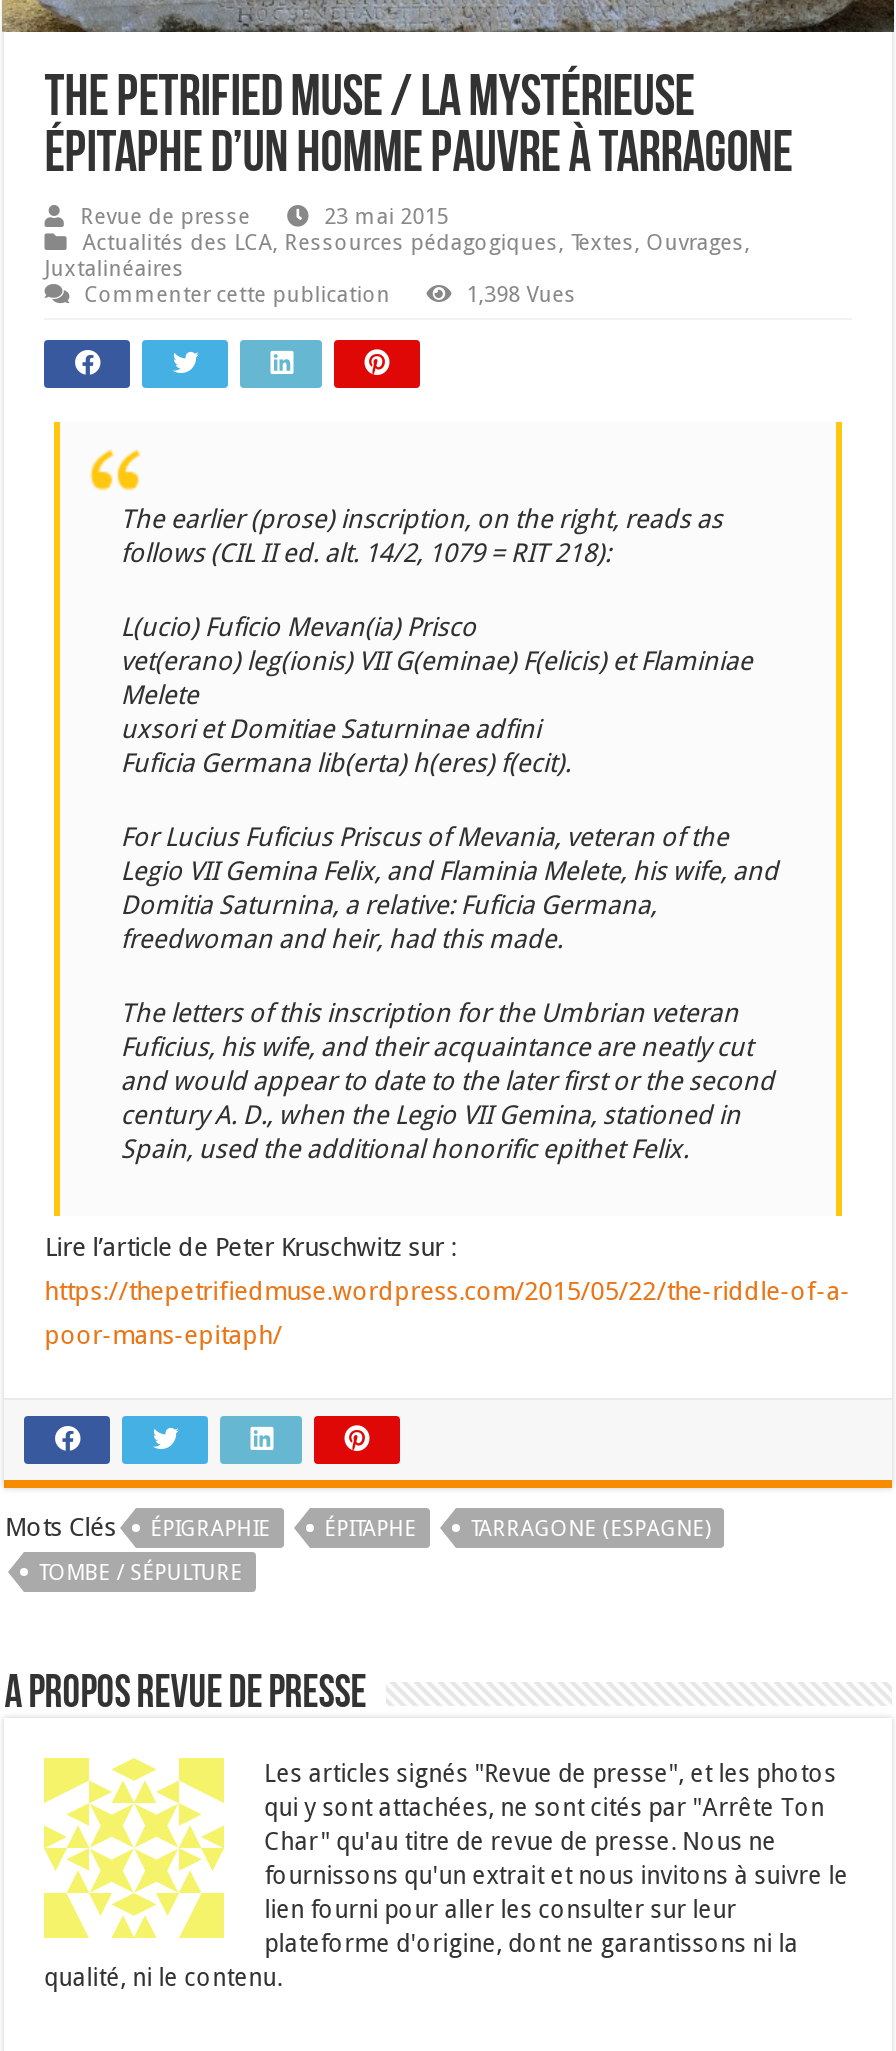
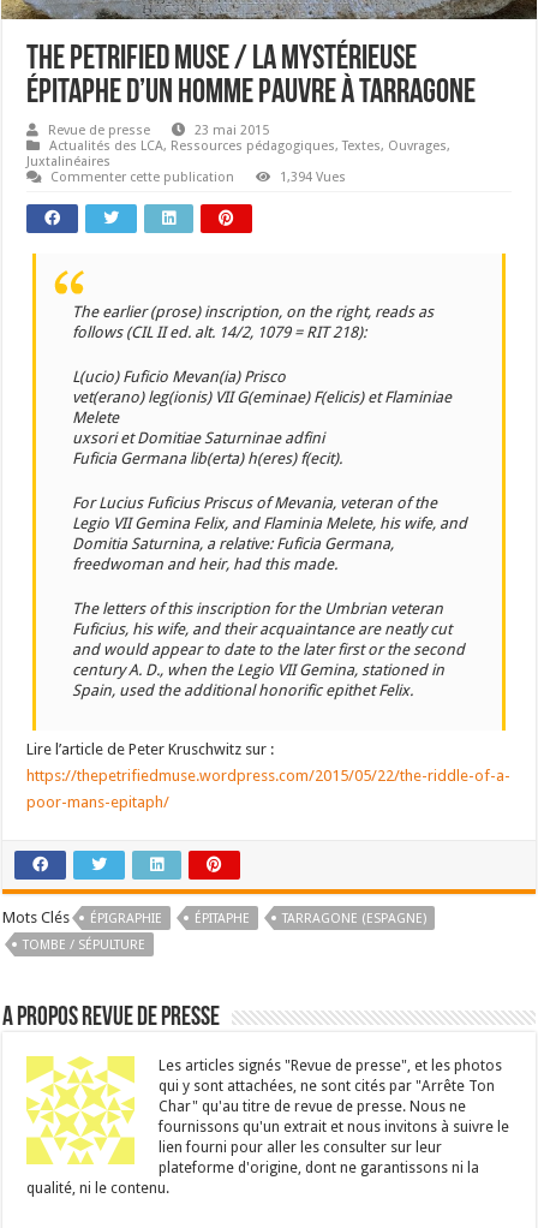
- 1,398 Vues
+ 1,394 Vues
